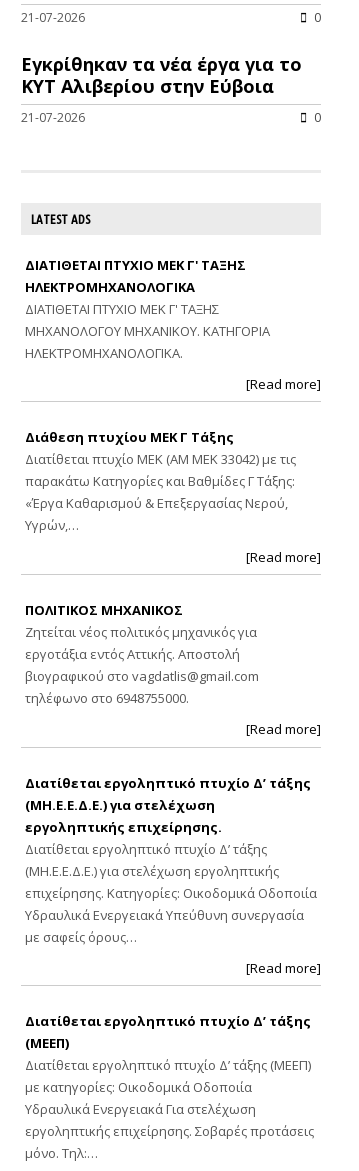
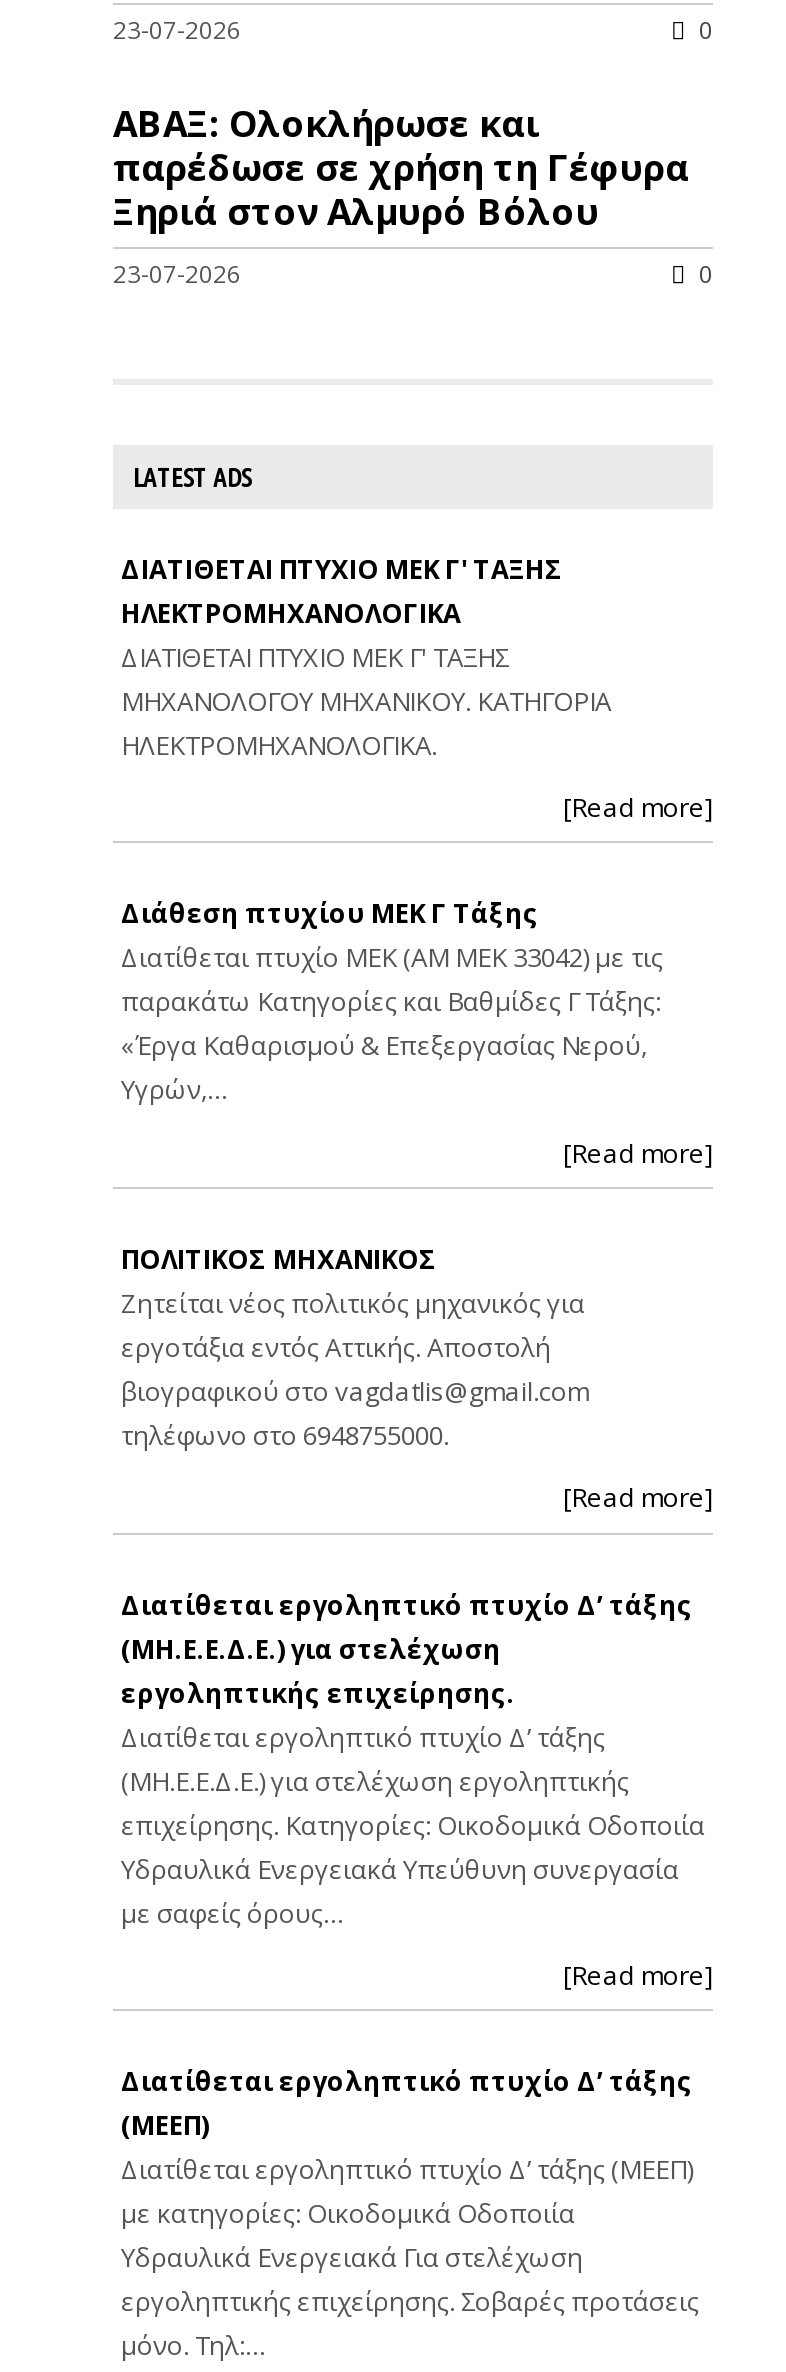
- 21-07-2026
+ 23-07-2026

- Εγκρίθηκαν τα νέα έργα για το
- ΚΥΤ Αλιβερίου στην Εύβοια
+ ΑΒΑΞ: Ολοκλήρωσε και
+ παρέδωσε σε χρήση τη Γέφυρα
+ Ξηριά στον Αλμυρό Βόλου

- 21-07-2026
+ 23-07-2026
